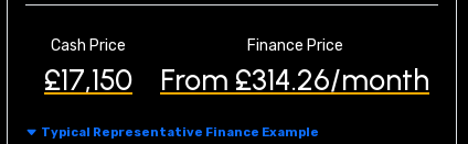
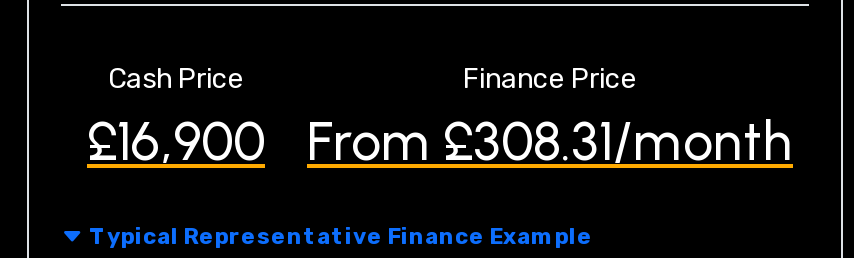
- £17,150
+ £16,900

- From £314.26/month
+ From £308.31/month
